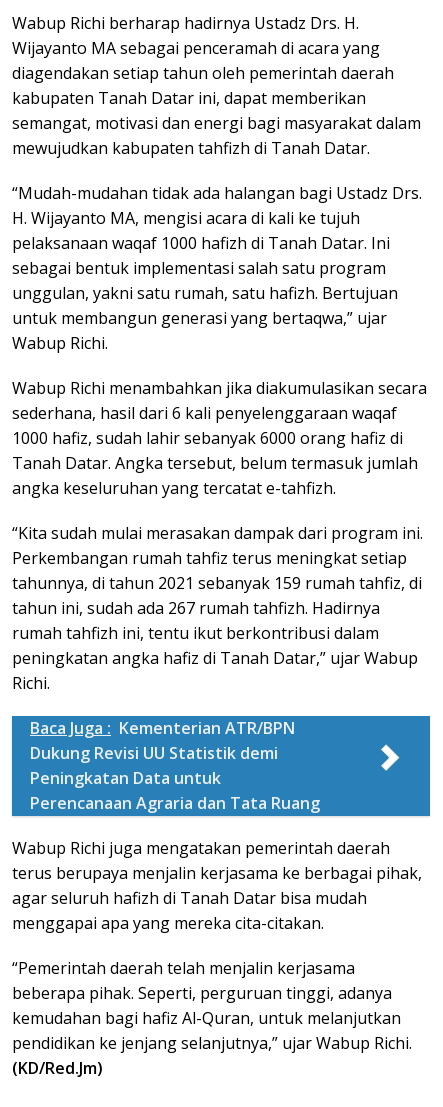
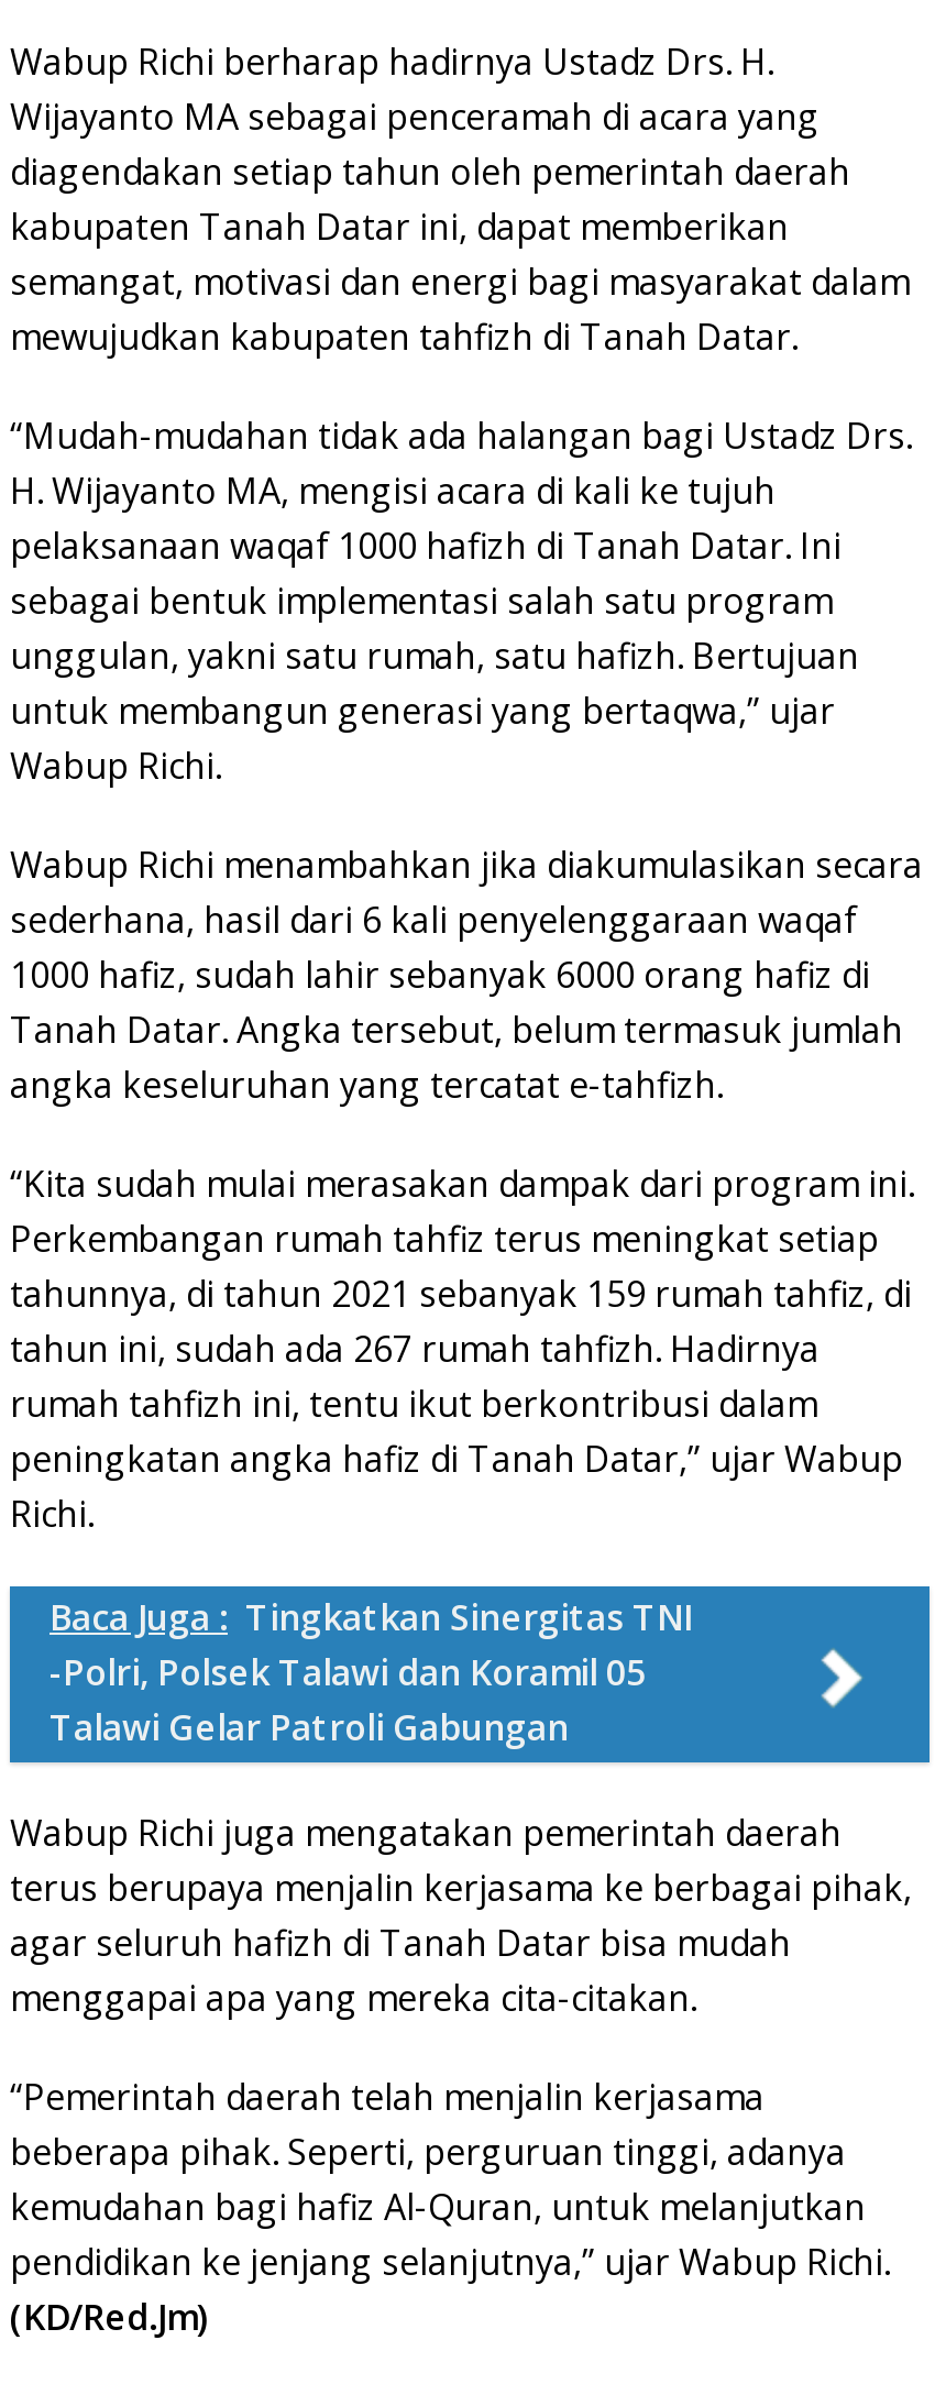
- Baca Juga : Kementerian ATR/BPN
- Dukung Revisi UU Statistik demi
- Peningkatan Data untuk
- Perencanaan Agraria dan Tata Ruang
+ Baca Juga : Tingkatkan Sinergitas TNI
+ -Polri, Polsek Talawi dan Koramil 05
+ Talawi Gelar Patroli Gabungan
